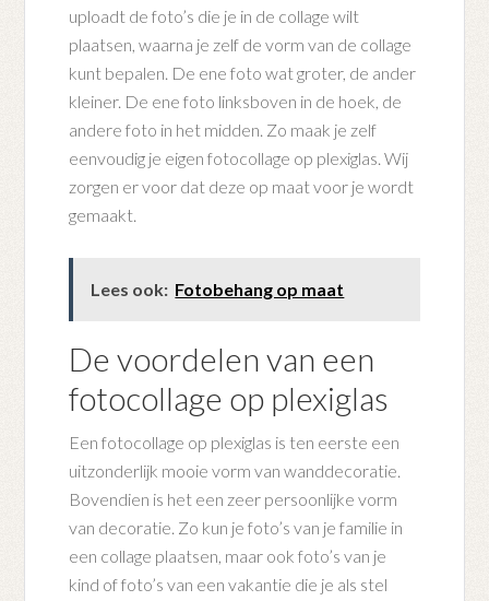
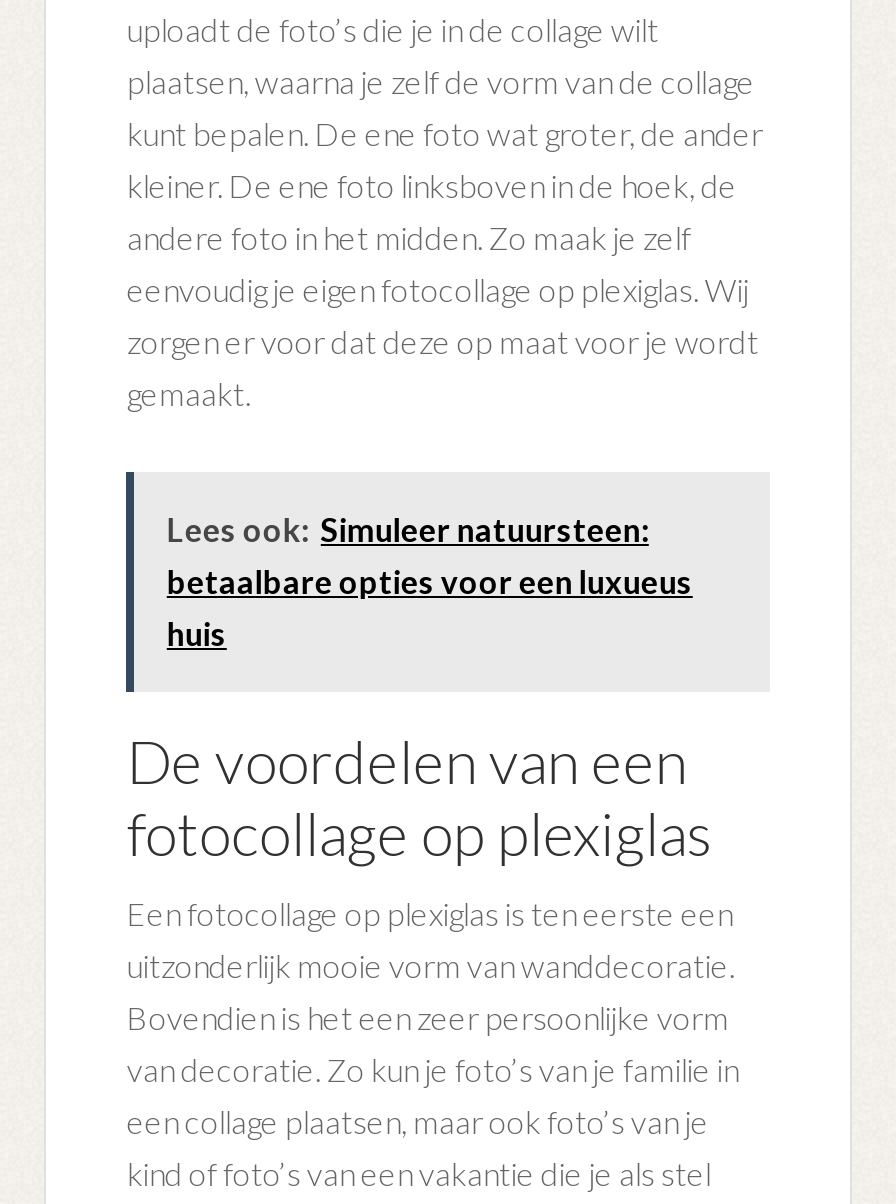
- Lees ook: Fotobehang op maat
+ Lees ook: Simuleer natuursteen:
+ betaalbare opties voor een luxueus
+ huis
